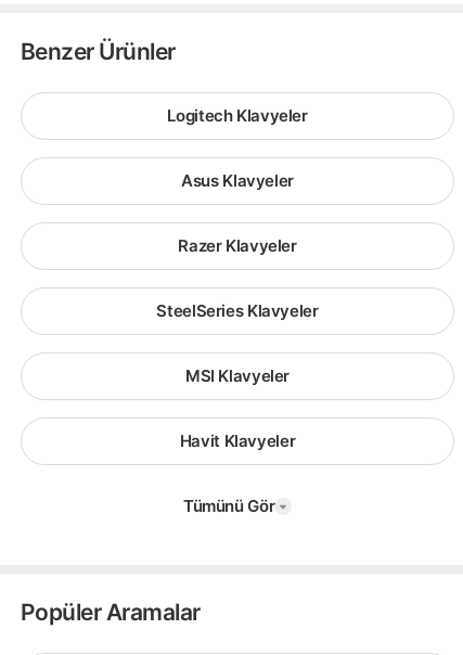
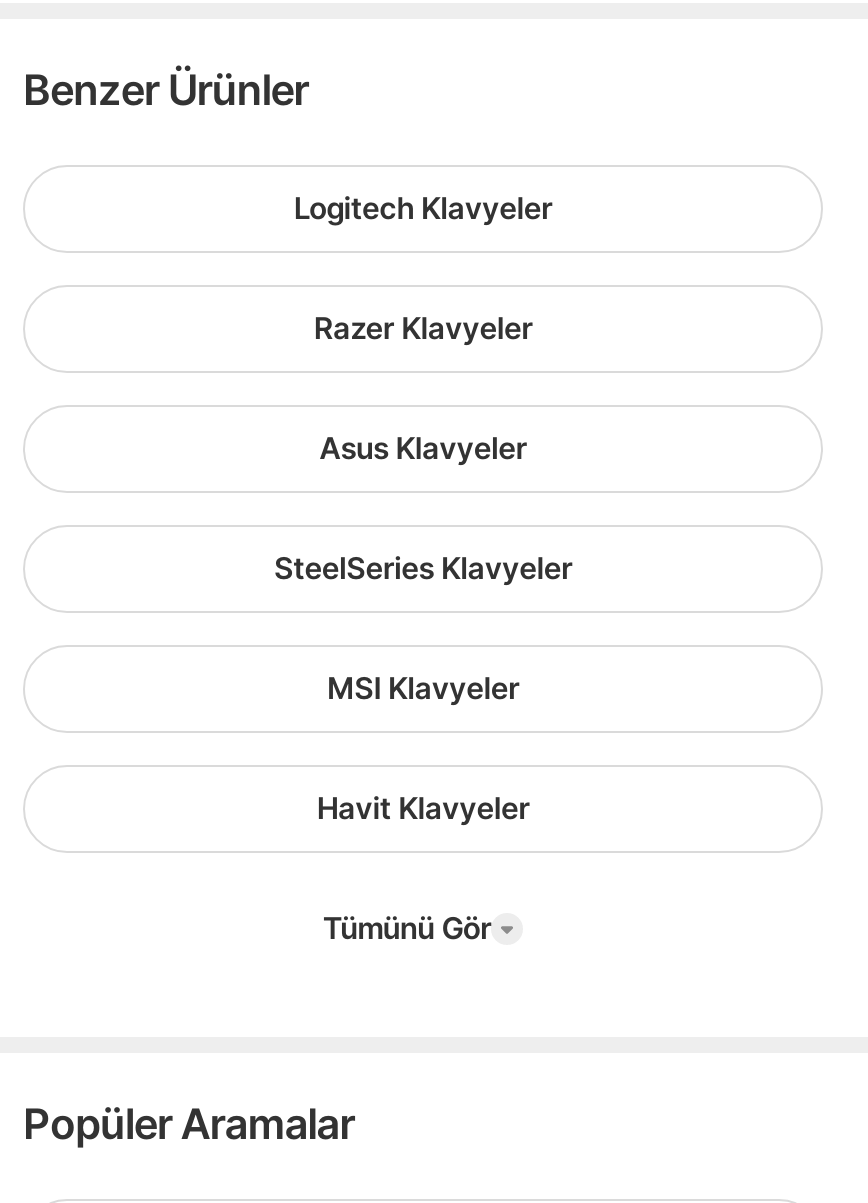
moved down: Asus Klavyeler

moved up: Razer Klavyeler
